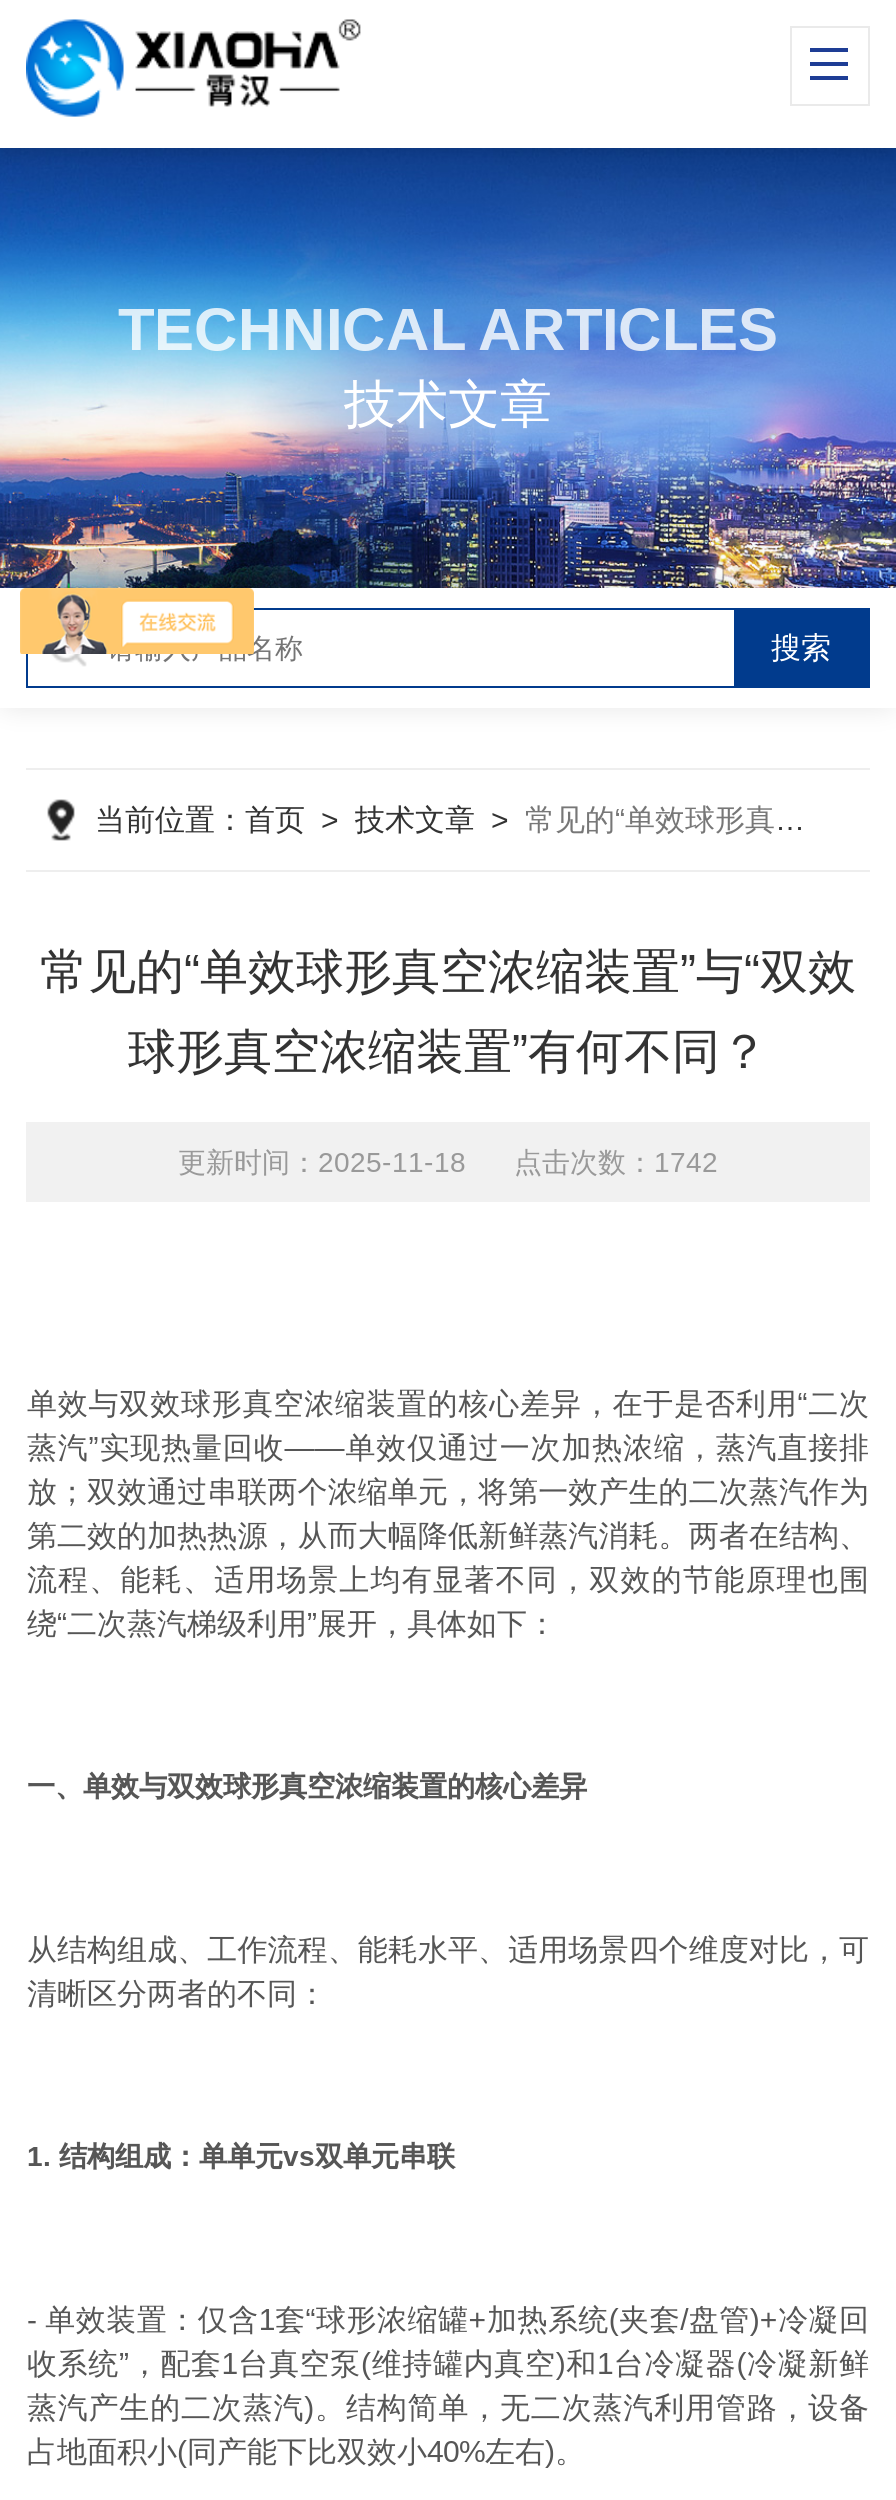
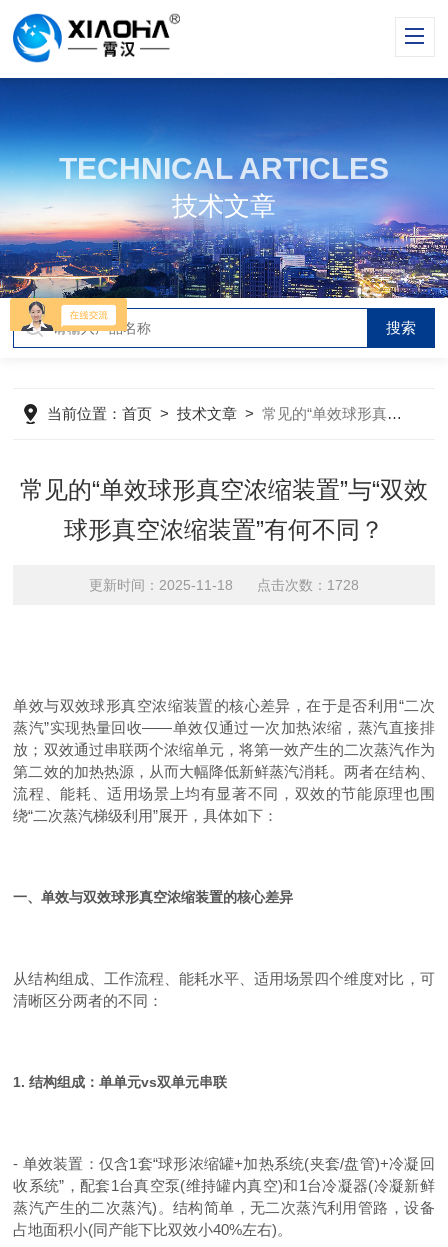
- 更新时间：2025-11-18 点击次数：1742
+ 更新时间：2025-11-18 点击次数：1728
